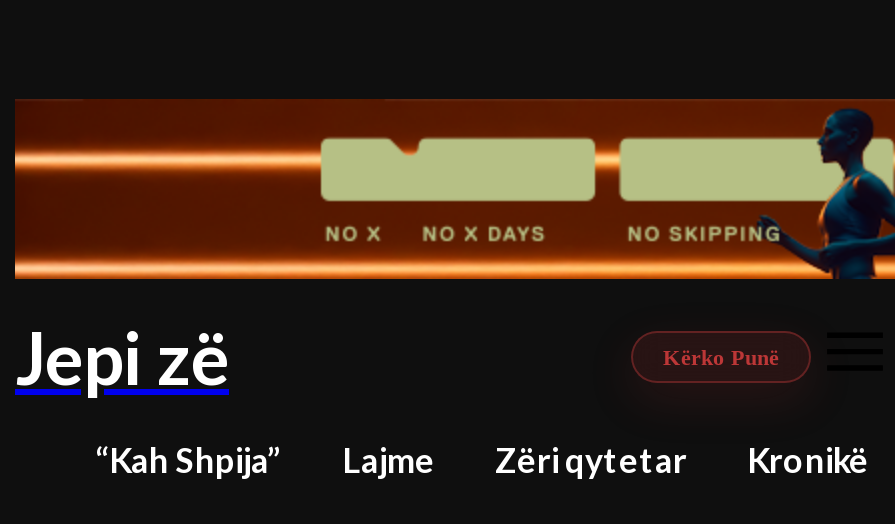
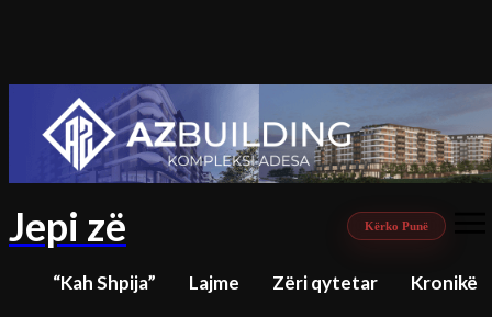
- [image]
+ [image]
